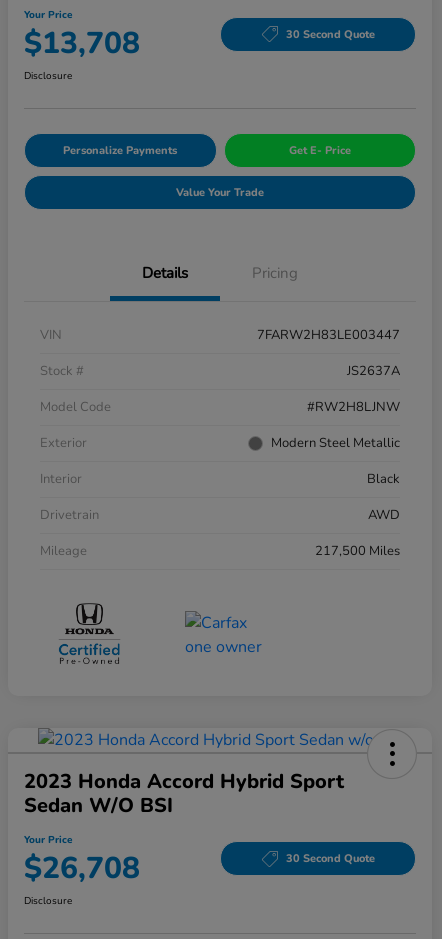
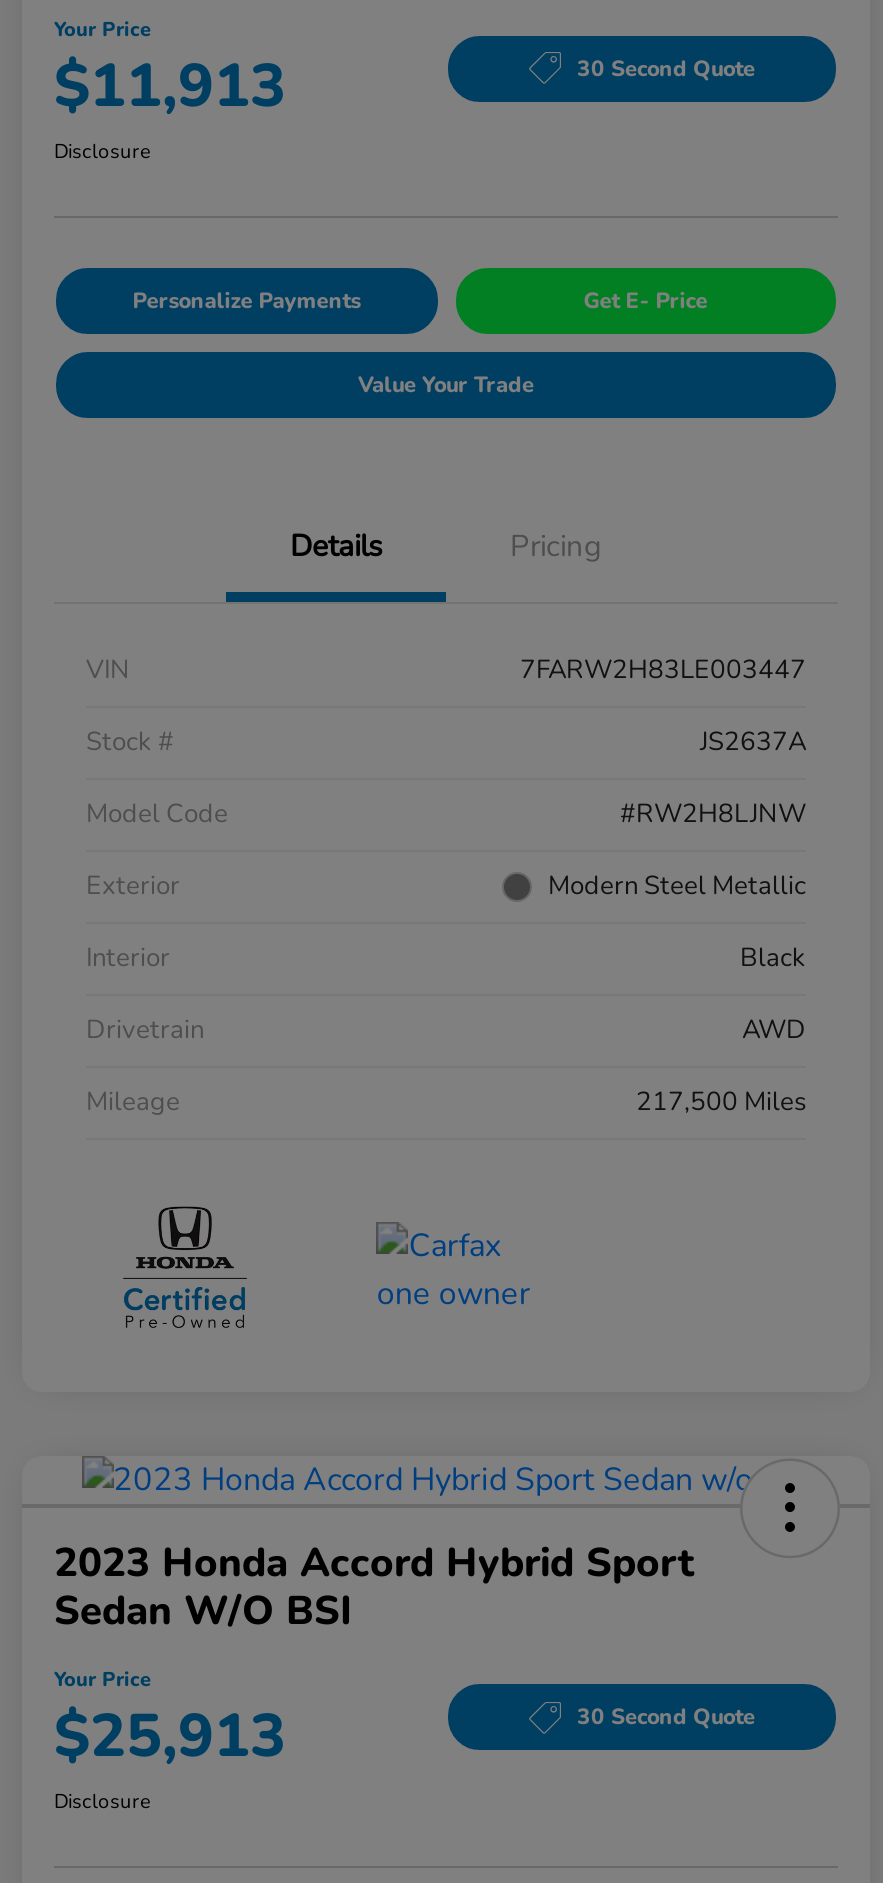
- $13,708
+ $11,913

- $26,708
+ $25,913
